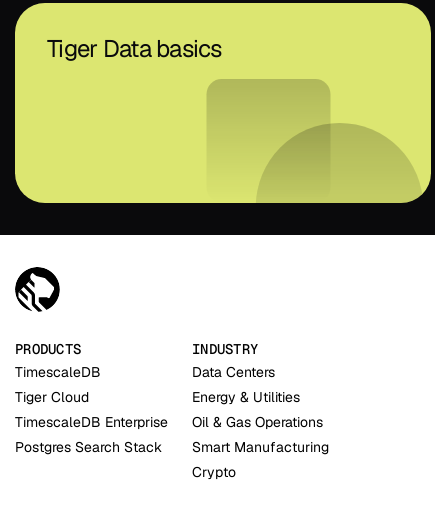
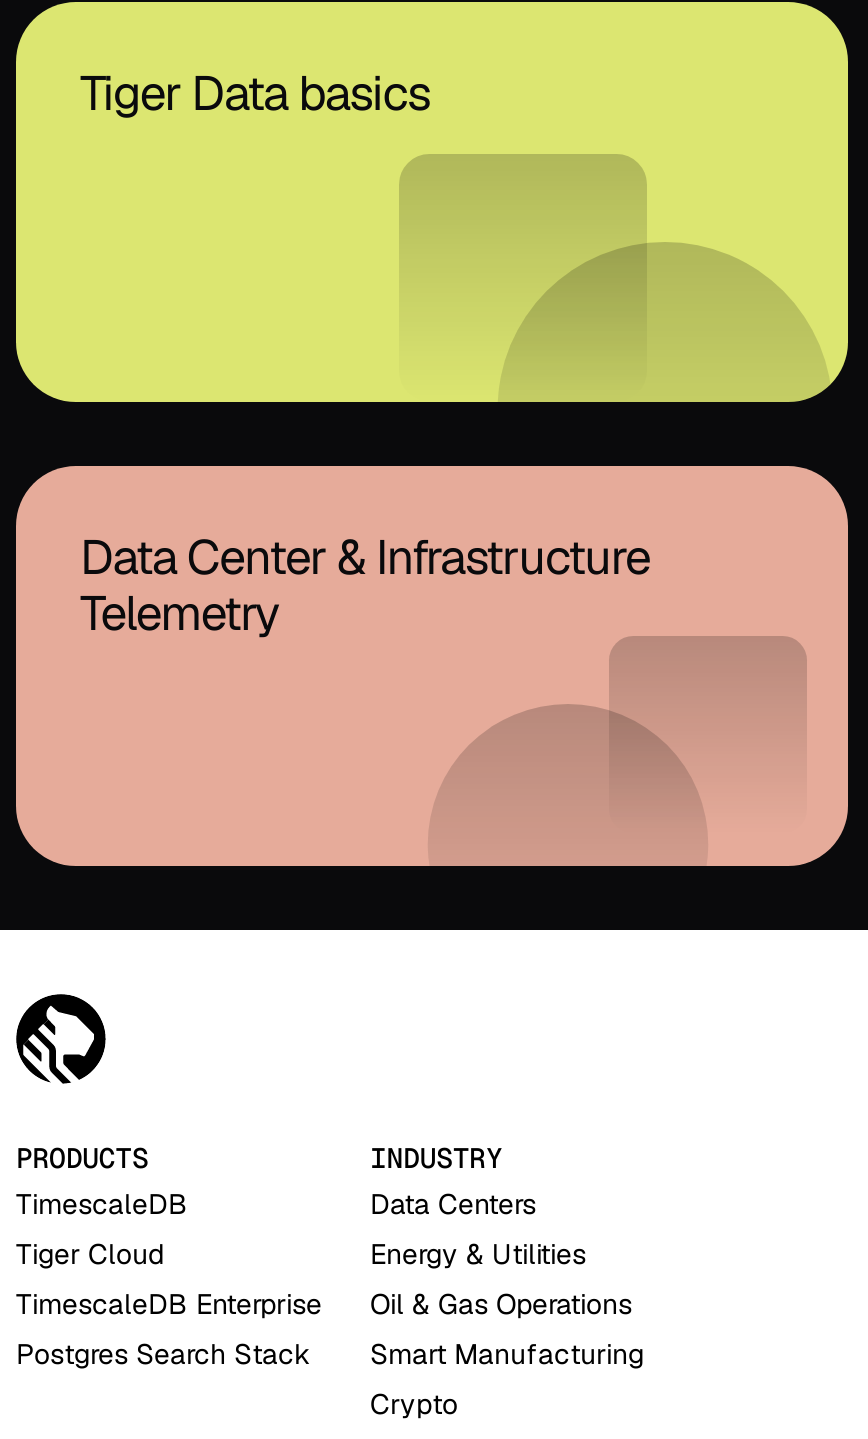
+ [image]
+ Data Center & Infrastructure
+ Telemetry
